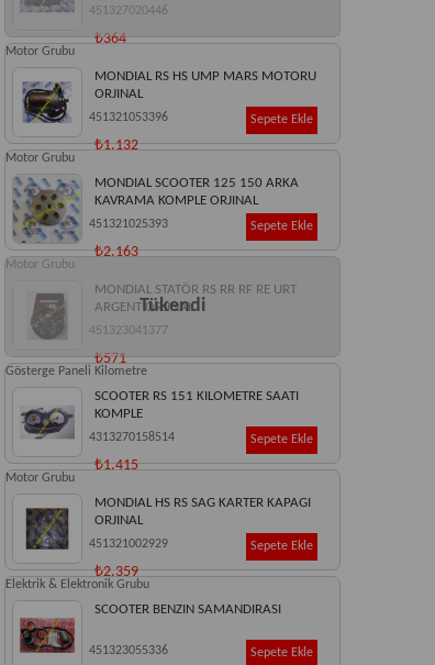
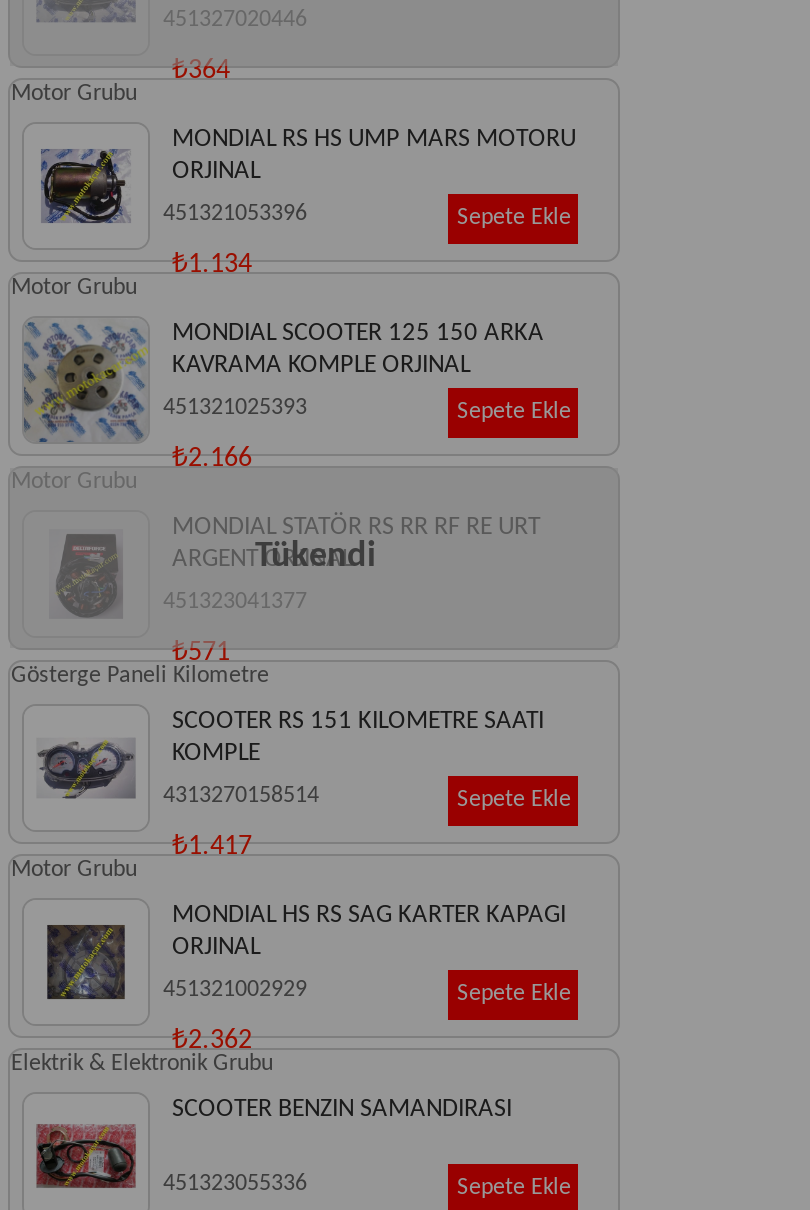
- ₺1.132
+ ₺1.134

- ₺2.163
+ ₺2.166

- ₺1.415
+ ₺1.417

- ₺2.359
+ ₺2.362
